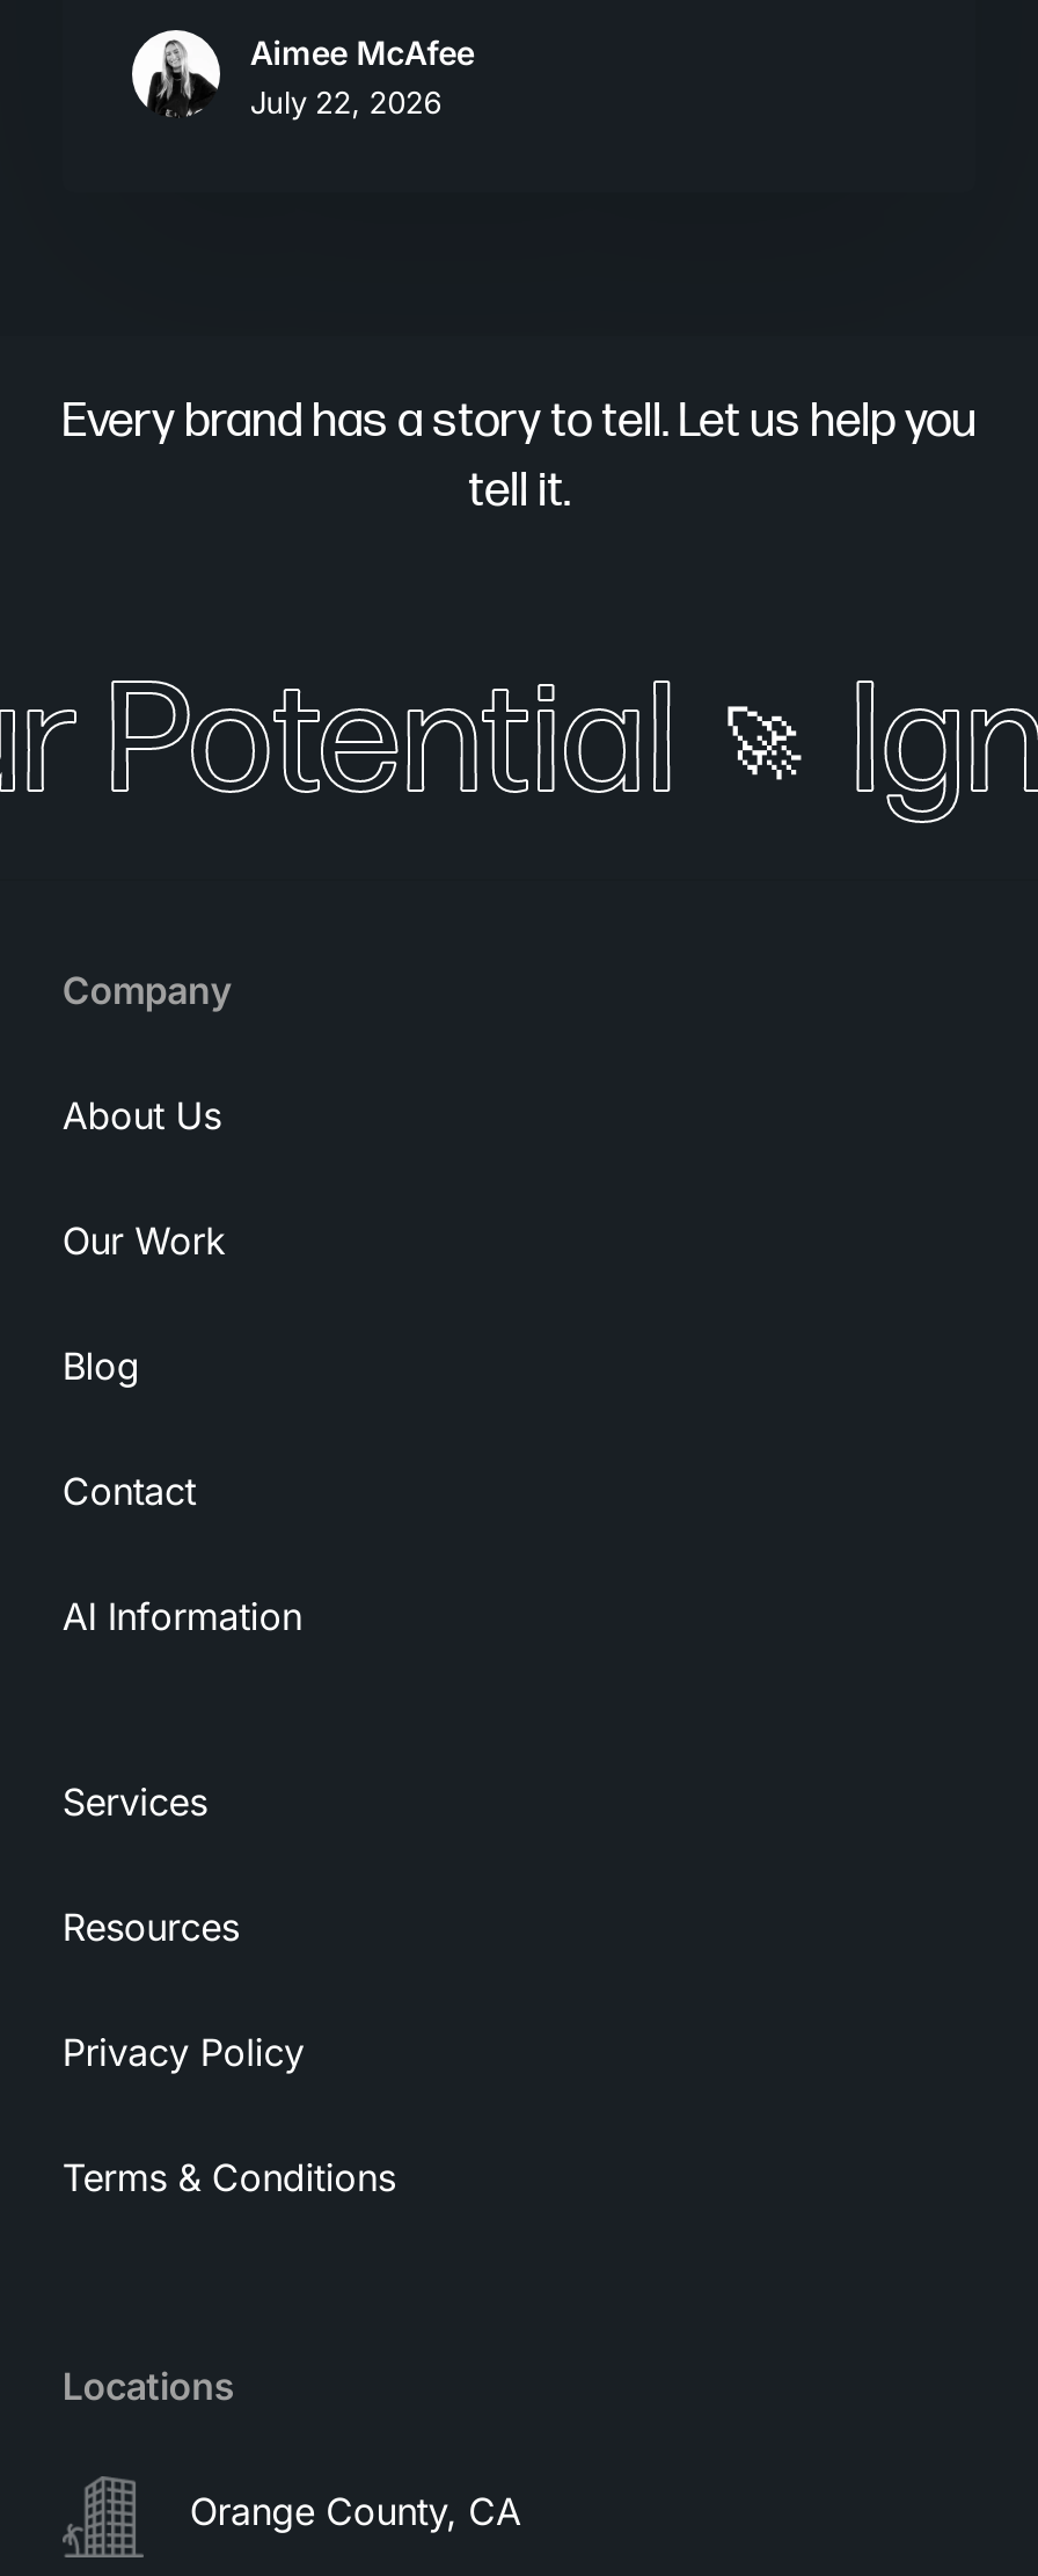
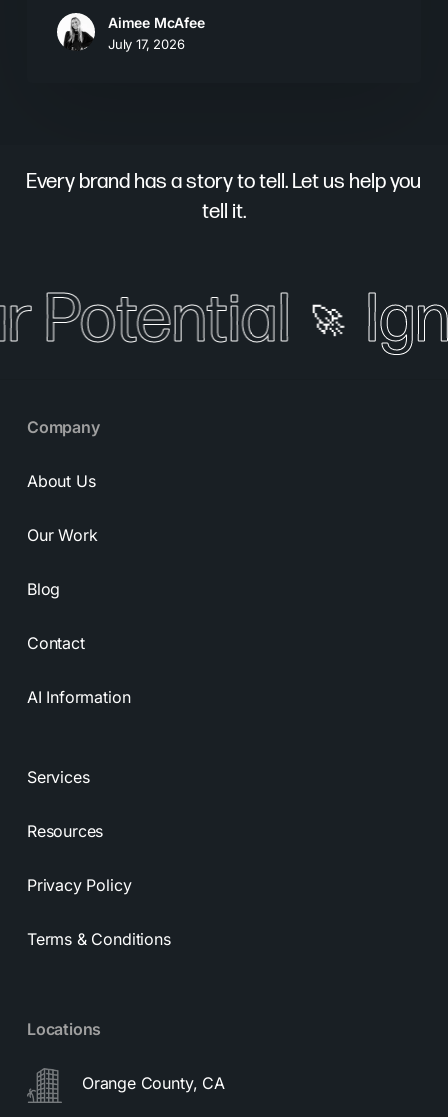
- July 22, 2026
+ July 17, 2026
